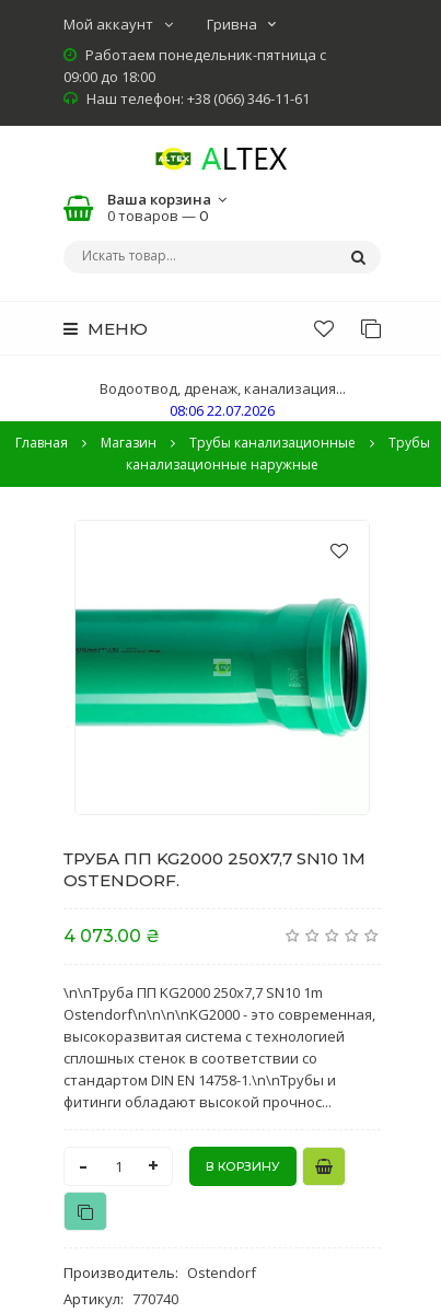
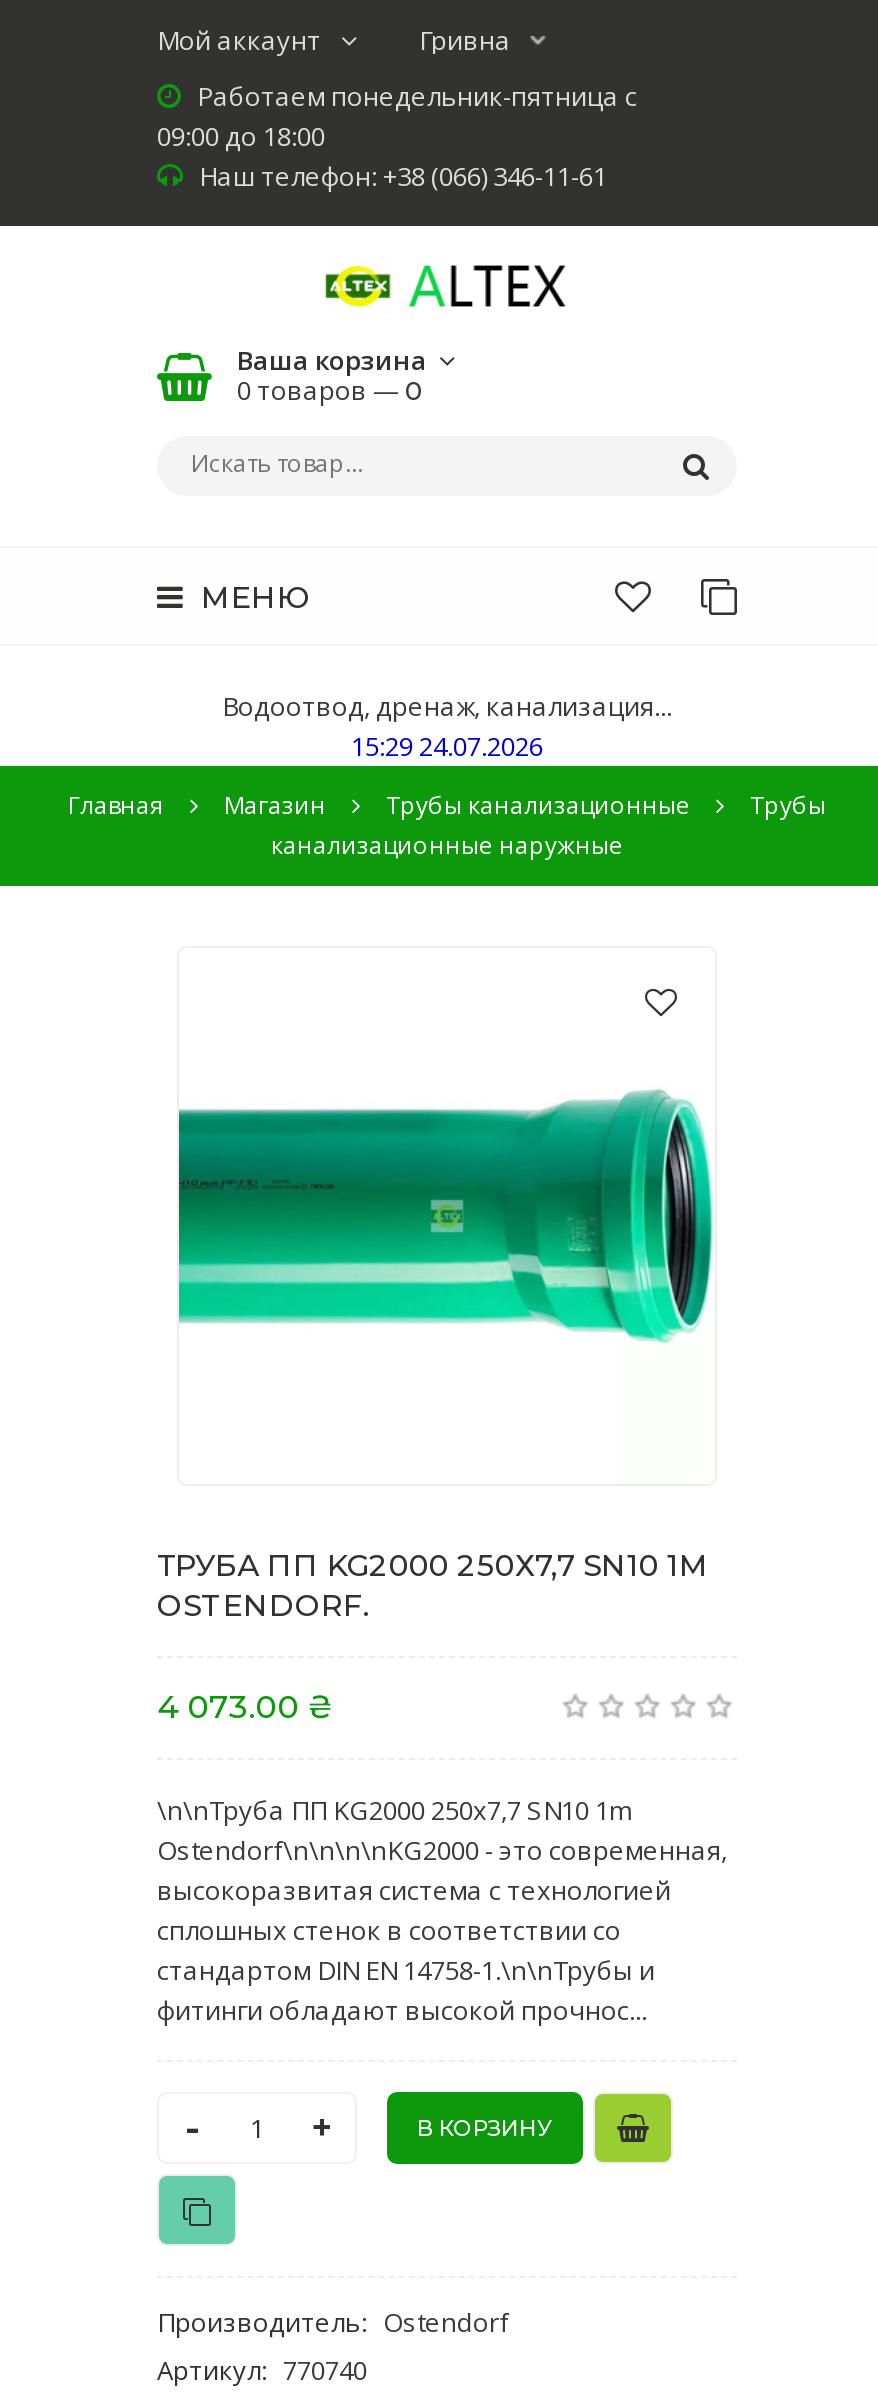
- 08:06 22.07.2026
+ 15:29 24.07.2026
